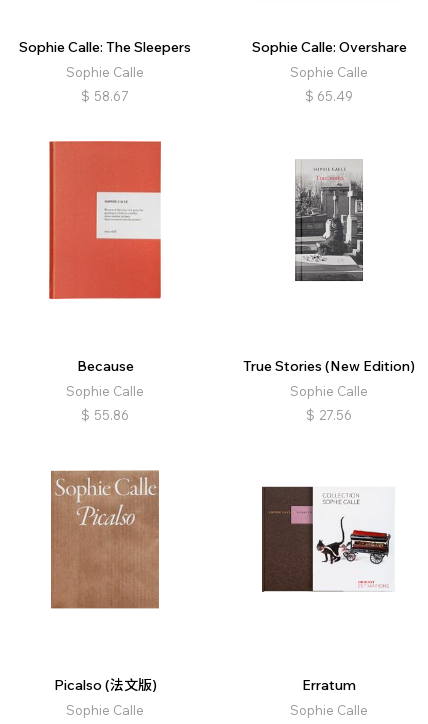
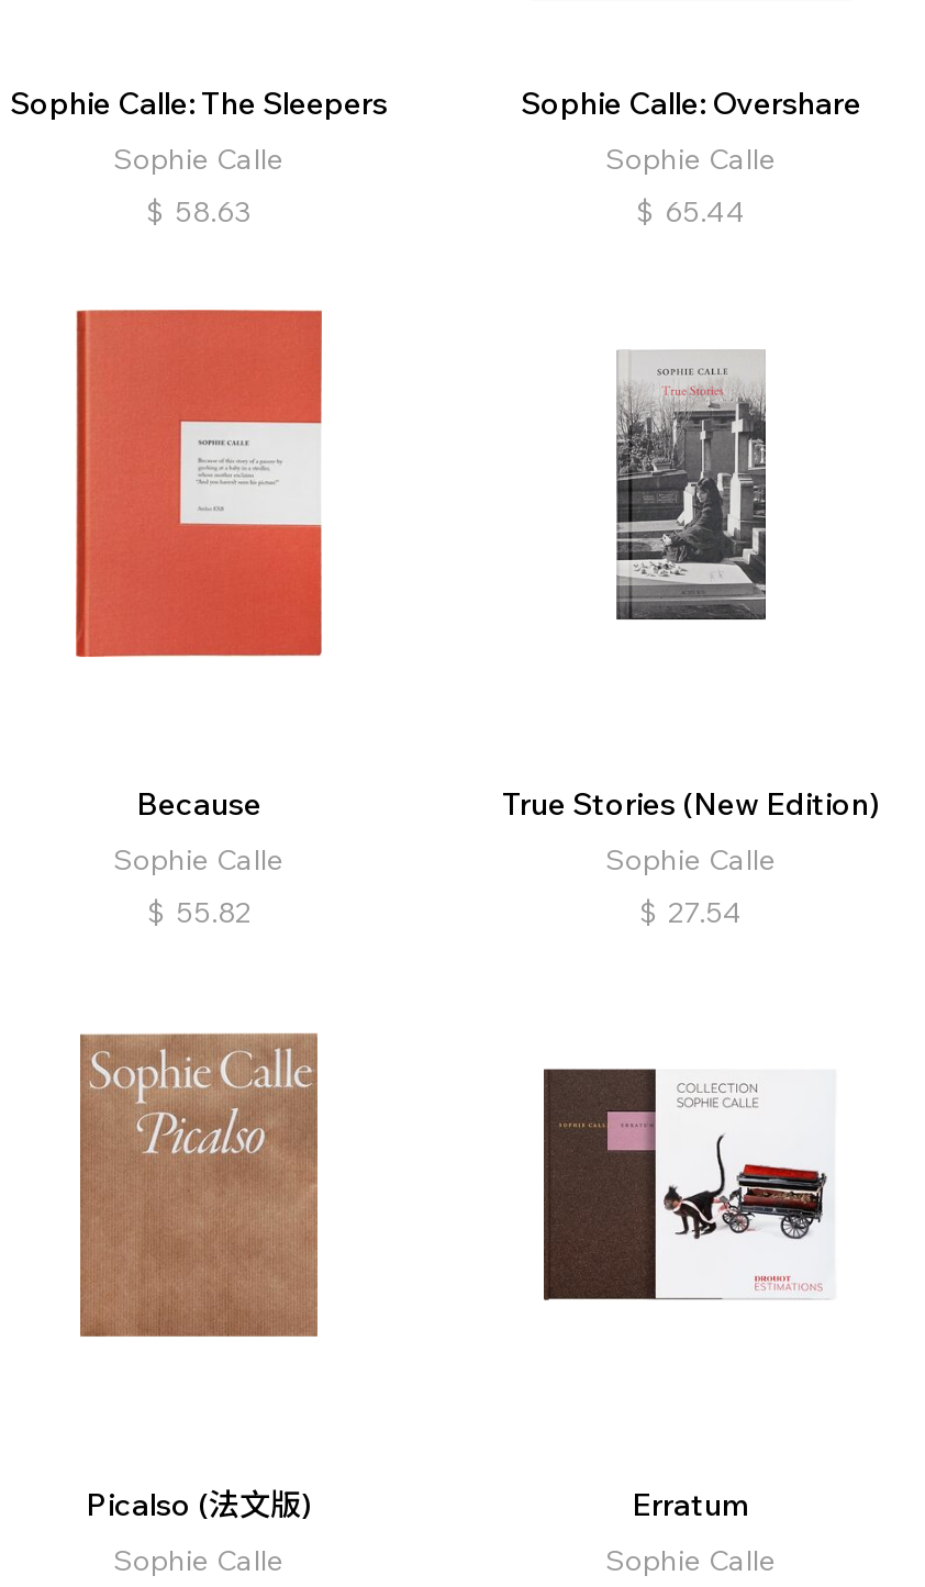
- $ 58.67
+ $ 58.63

- $ 65.49
+ $ 65.44

- $ 55.86
+ $ 55.82

- $ 27.56
+ $ 27.54
